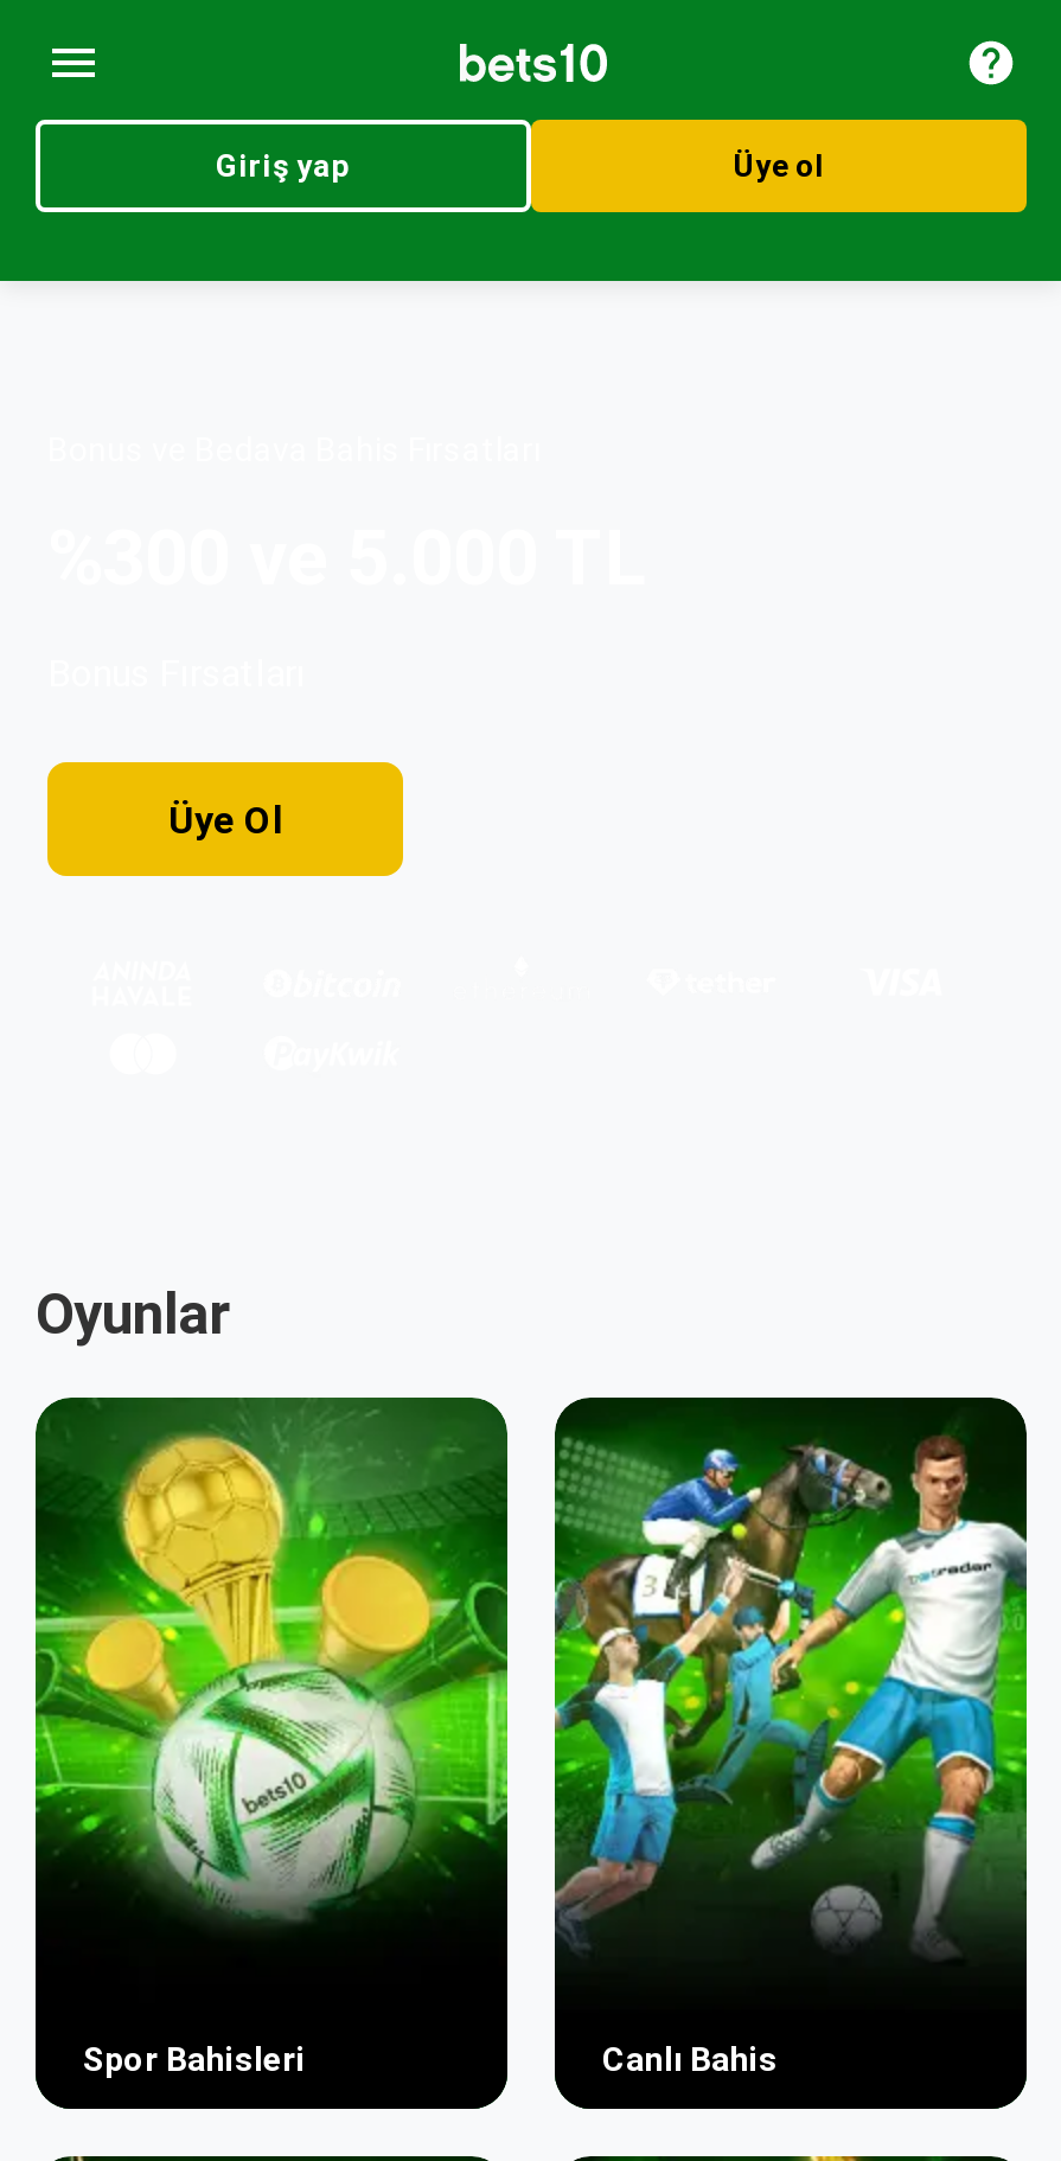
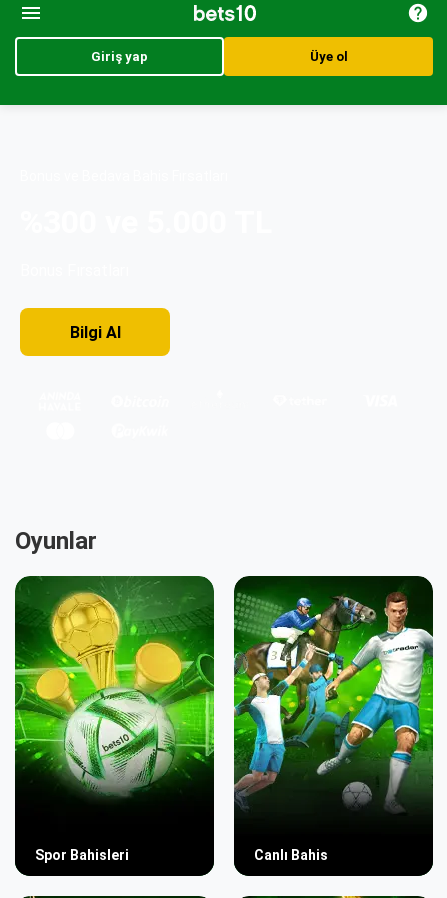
- Üye Ol
+ Bilgi AI
